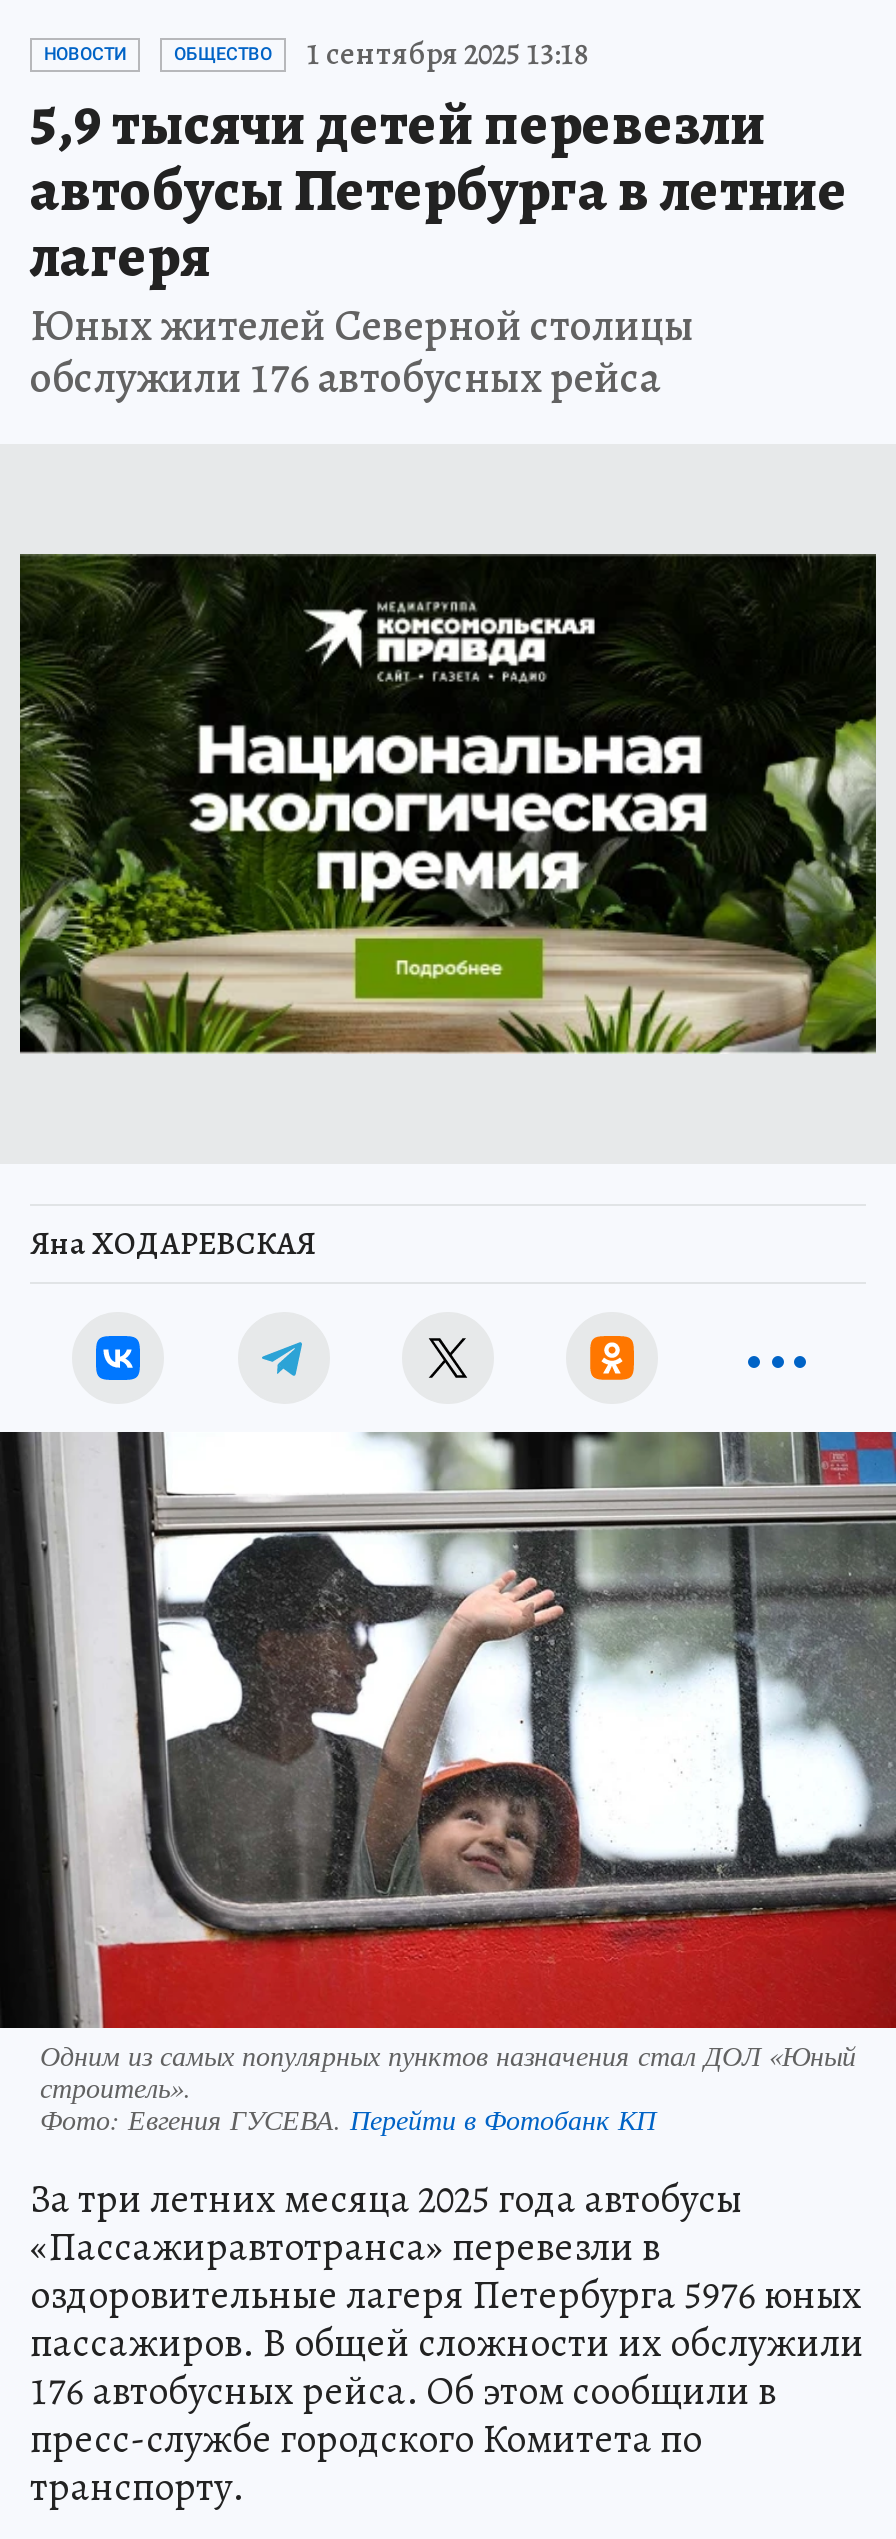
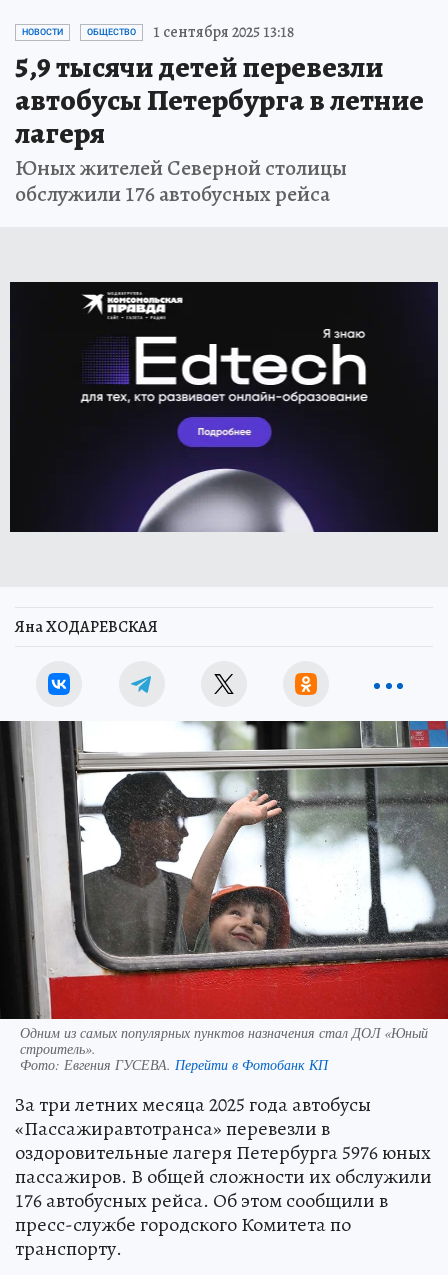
- [image]
+ [image]
